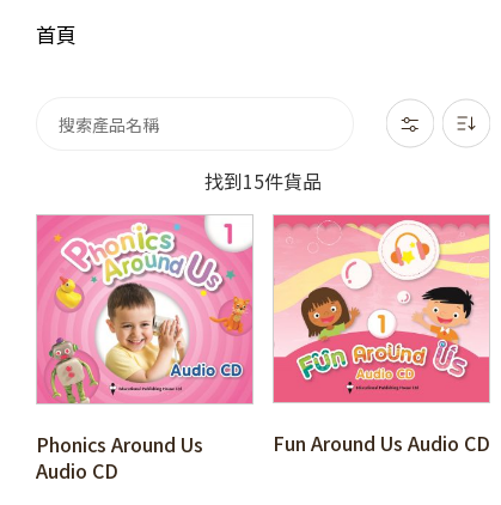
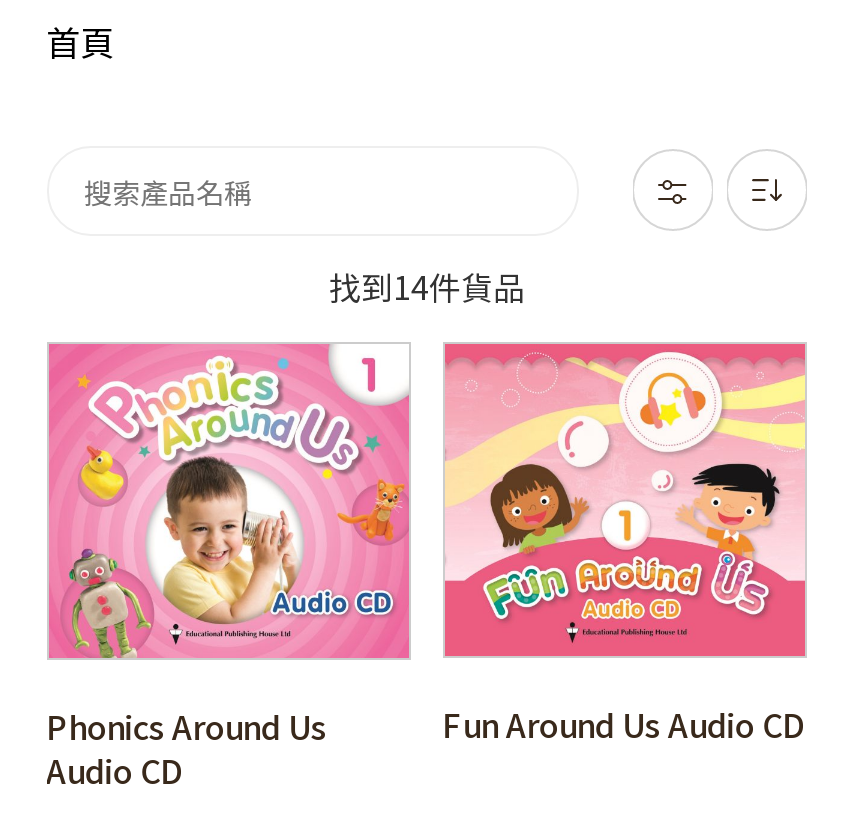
- 找到15件貨品
+ 找到14件貨品
